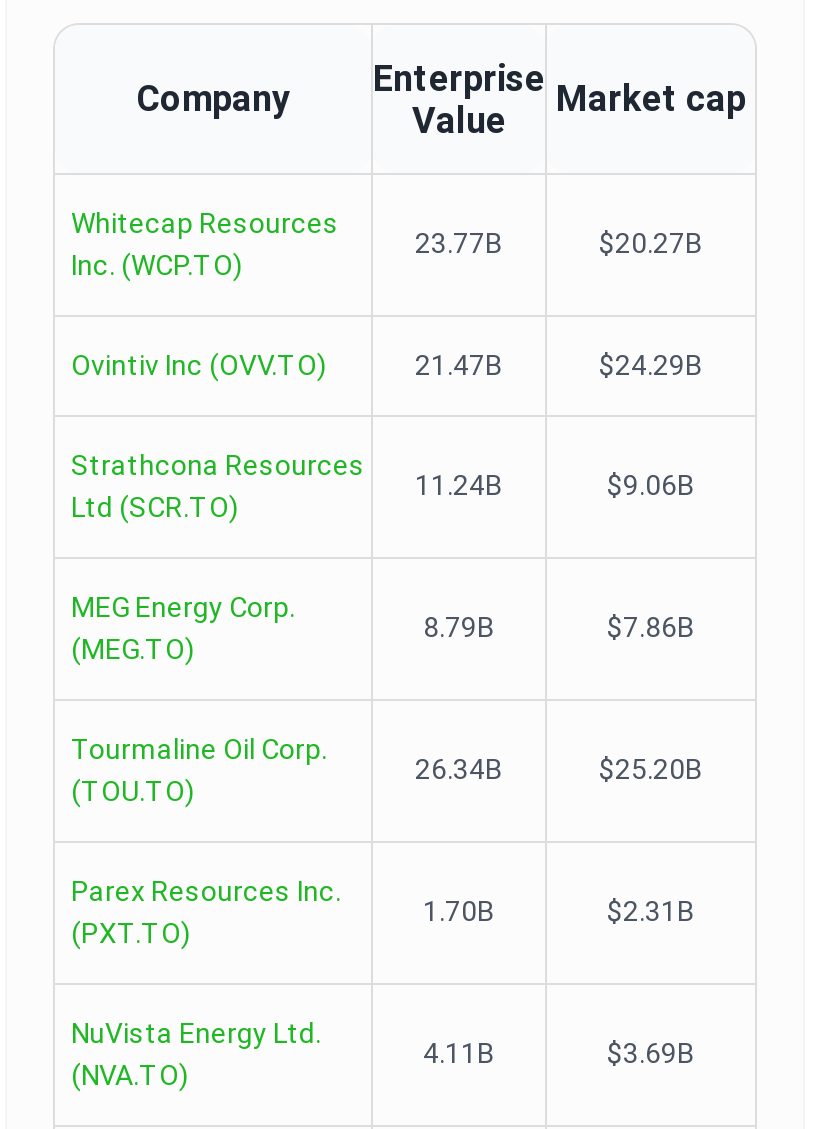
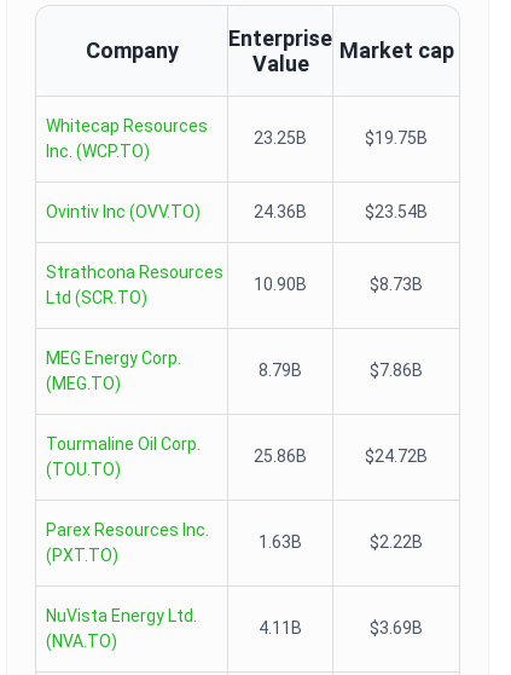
- 23.77B
- $20.27B
+ 23.25B
+ $19.75B

- 21.47B
- $24.29B
+ 24.36B
+ $23.54B

- 11.24B
- $9.06B
+ 10.90B
+ $8.73B

- 26.34B
- $25.20B
+ 25.86B
+ $24.72B

- 1.70B
- $2.31B
+ 1.63B
+ $2.22B
